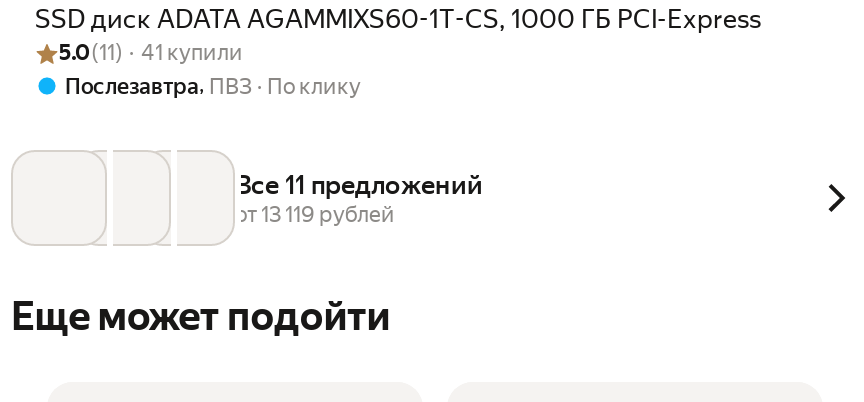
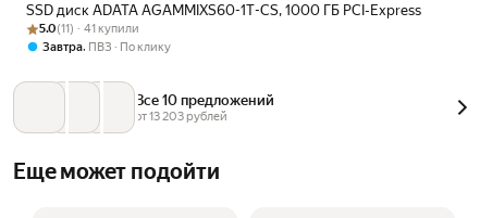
- Послезавтра, ПВЗ По клику
+ Завтра, ПВЗ По клику

- Все 11 предложений
+ Все 10 предложений

- от 13 119 рублей
+ от 13 203 рублей
